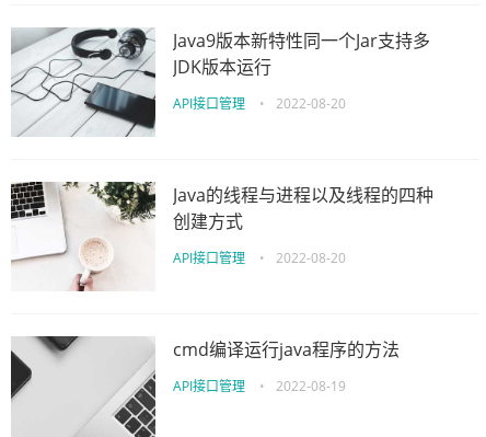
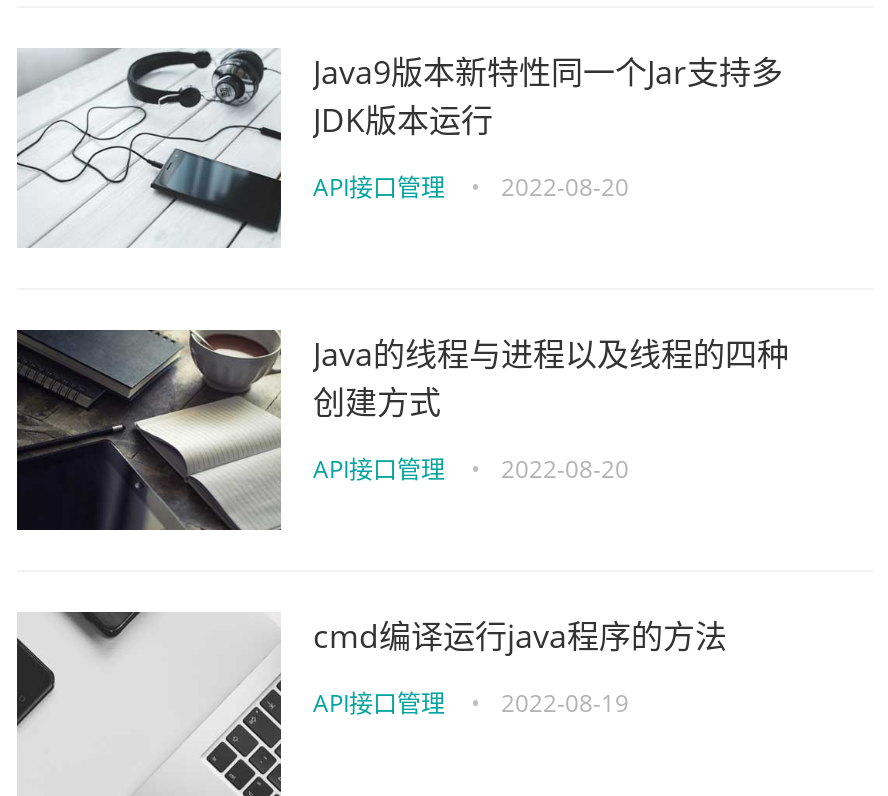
- [image]
+ [image]
